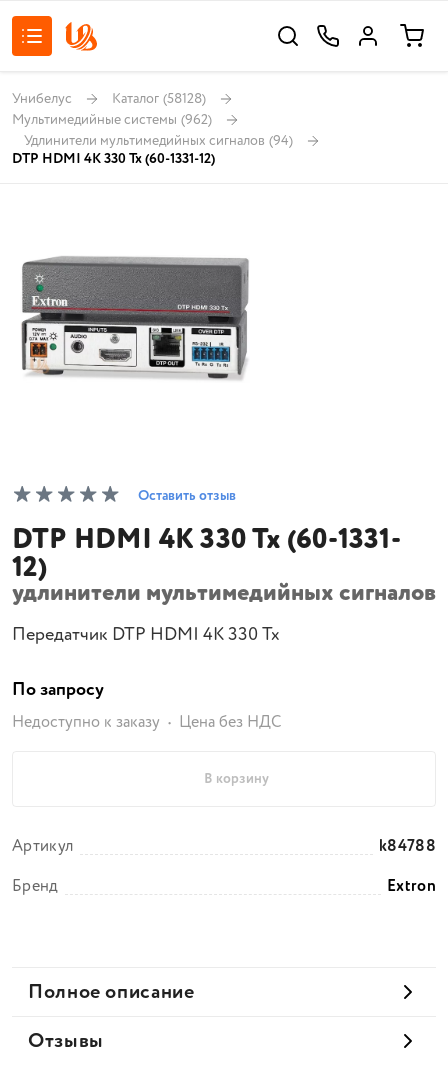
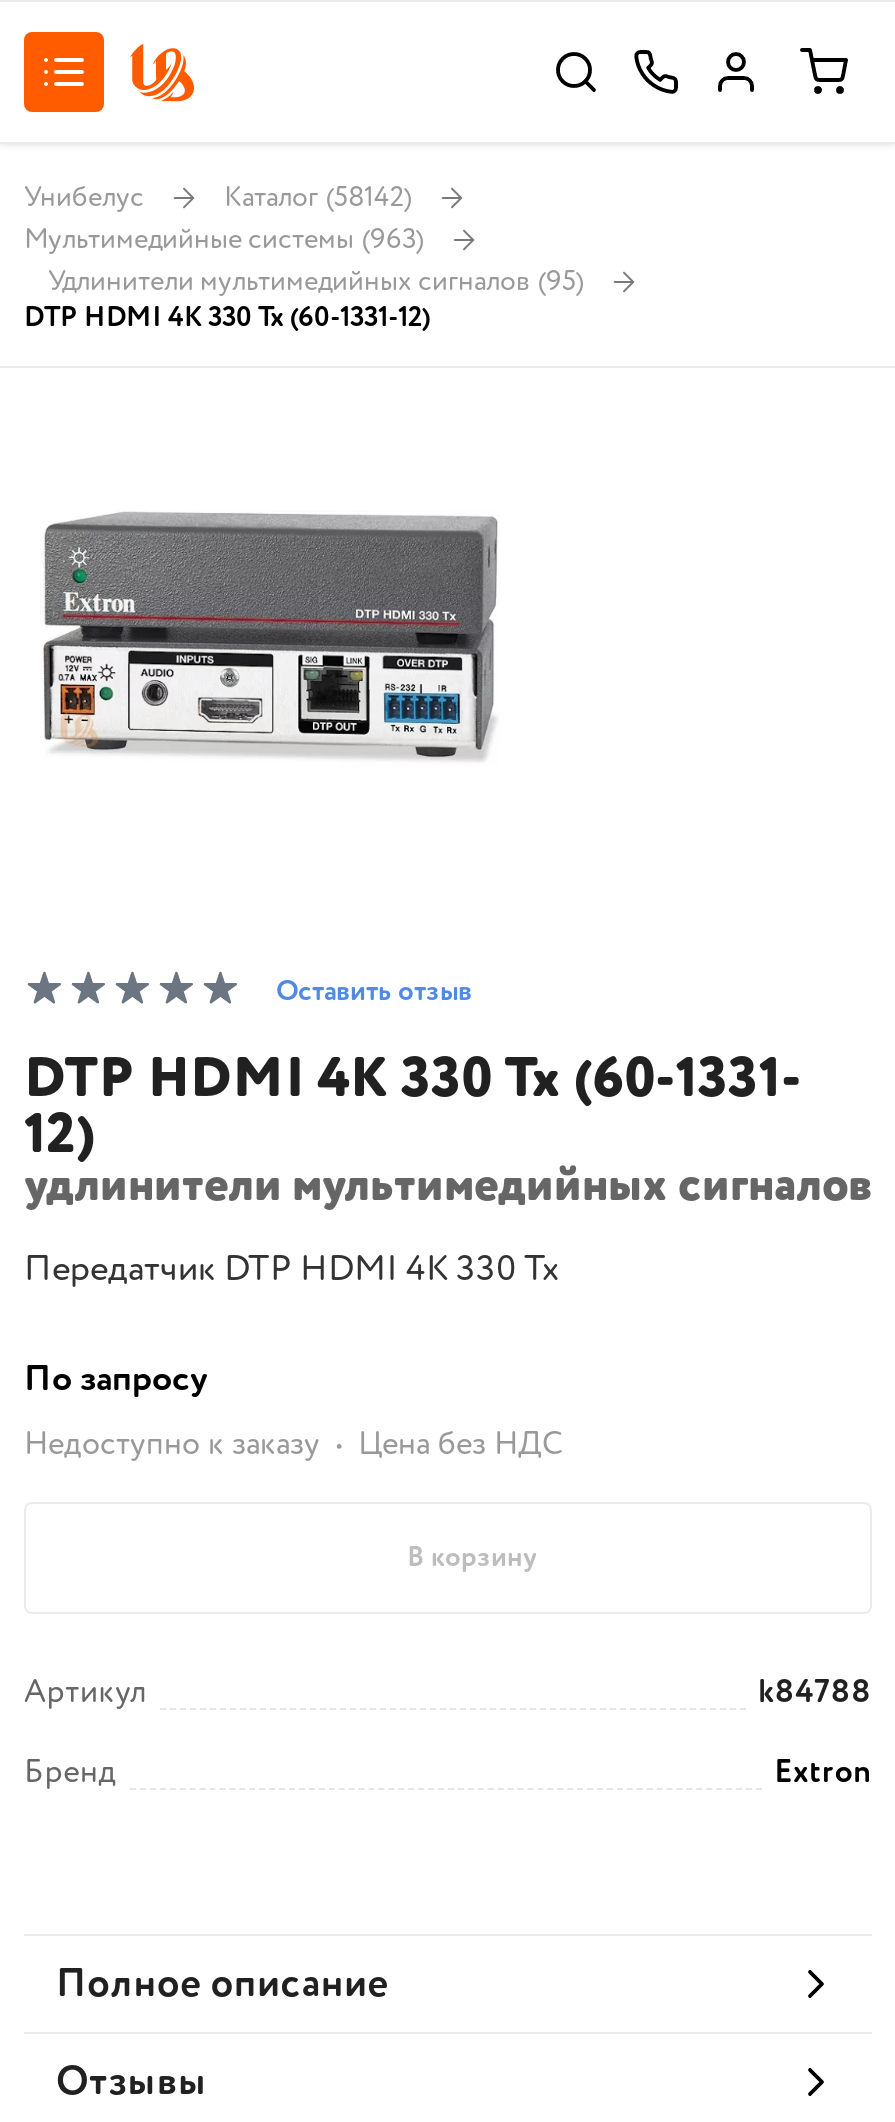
- Унибелус Каталог (58128)
+ Унибелус Каталог (58142)

- Мультимедийные системы (962)
+ Мультимедийные системы (963)

- Удлинители мультимедийных сигналов (94)
+ Удлинители мультимедийных сигналов (95)
